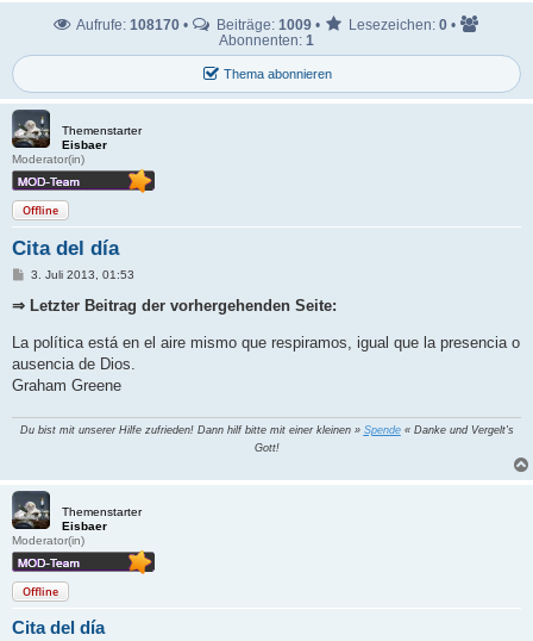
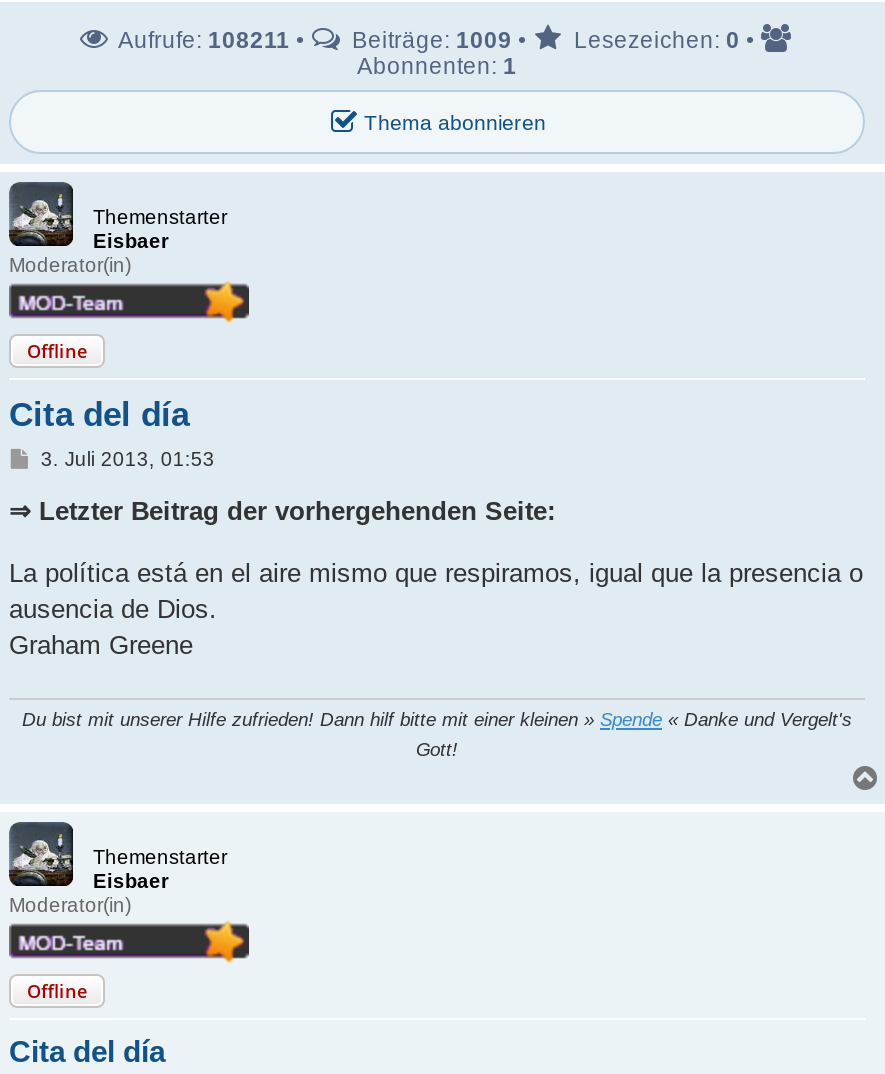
- Aufrufe: 108170 • Beiträge: 1009 • Lesezeichen: 0 •
+ Aufrufe: 108211 • Beiträge: 1009 • Lesezeichen: 0 •
